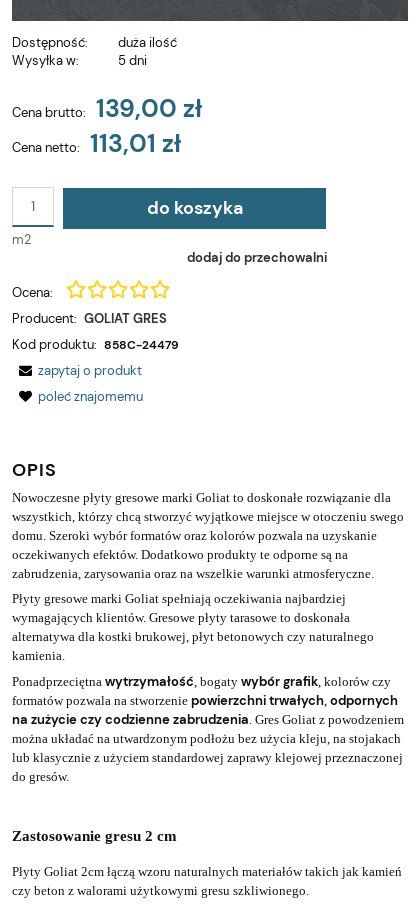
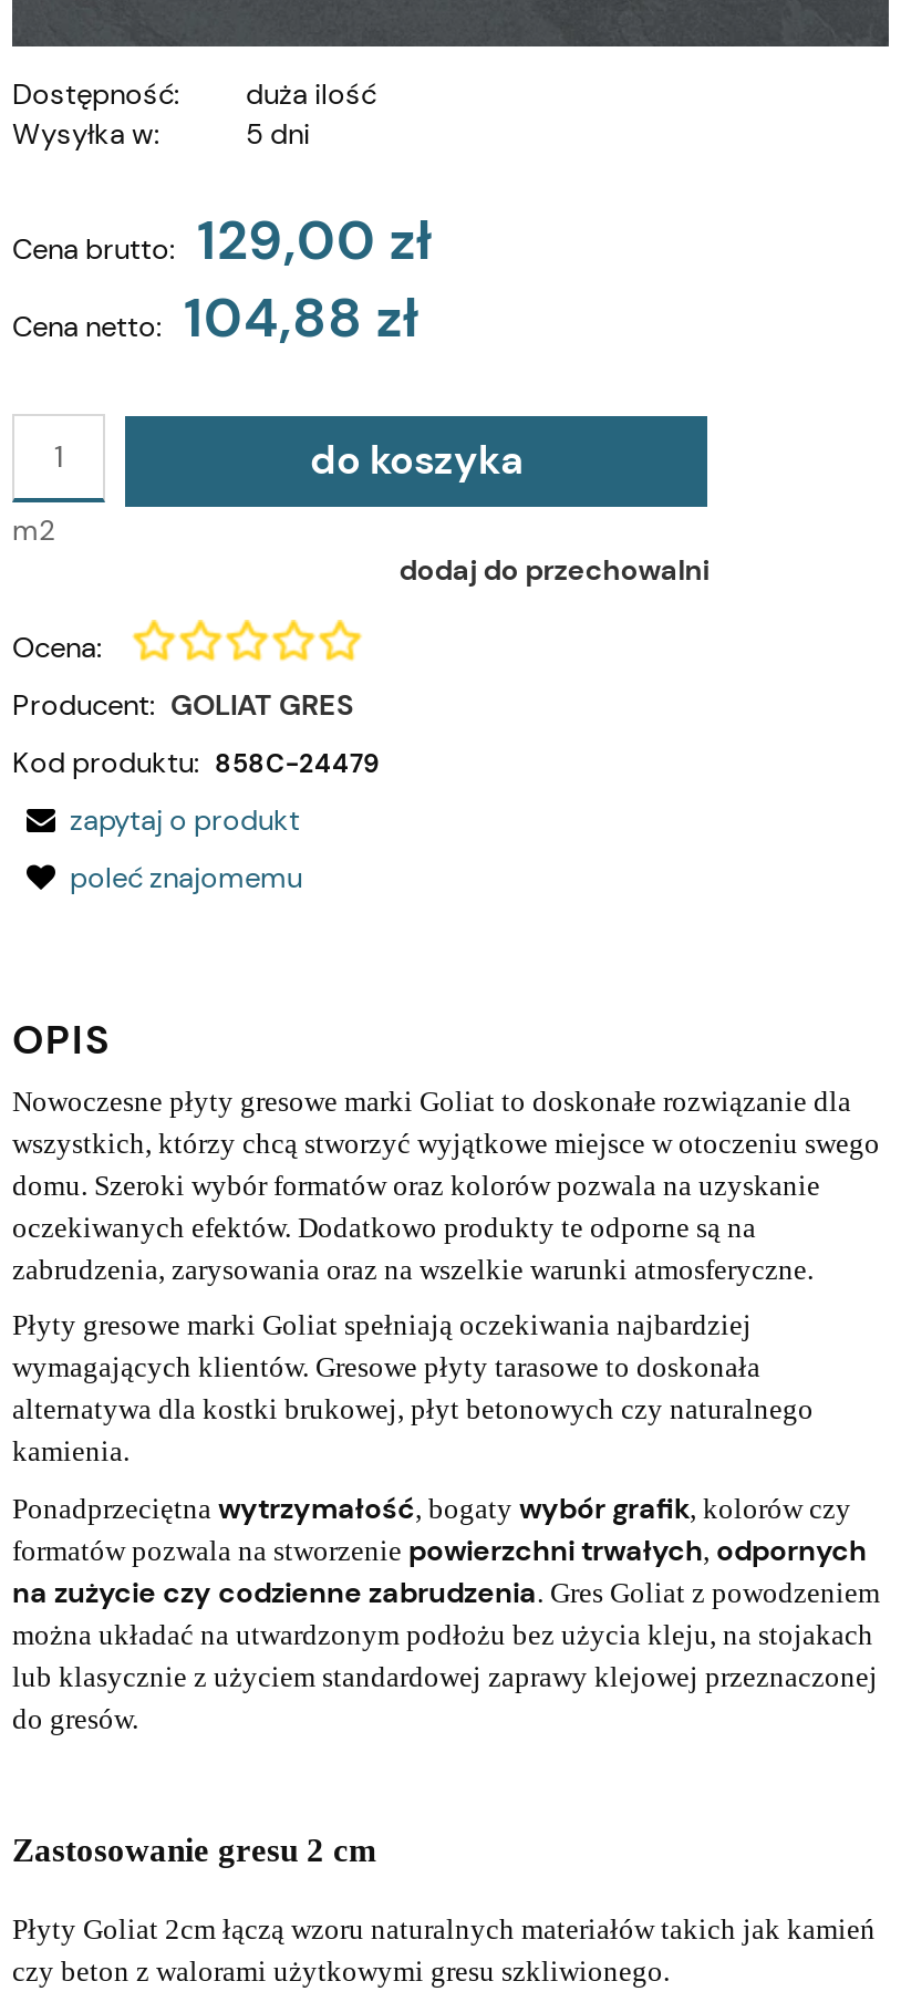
- Cena brutto: 139,00 zł
+ Cena brutto: 129,00 zł

- Cena netto: 113,01 zł
+ Cena netto: 104,88 zł
